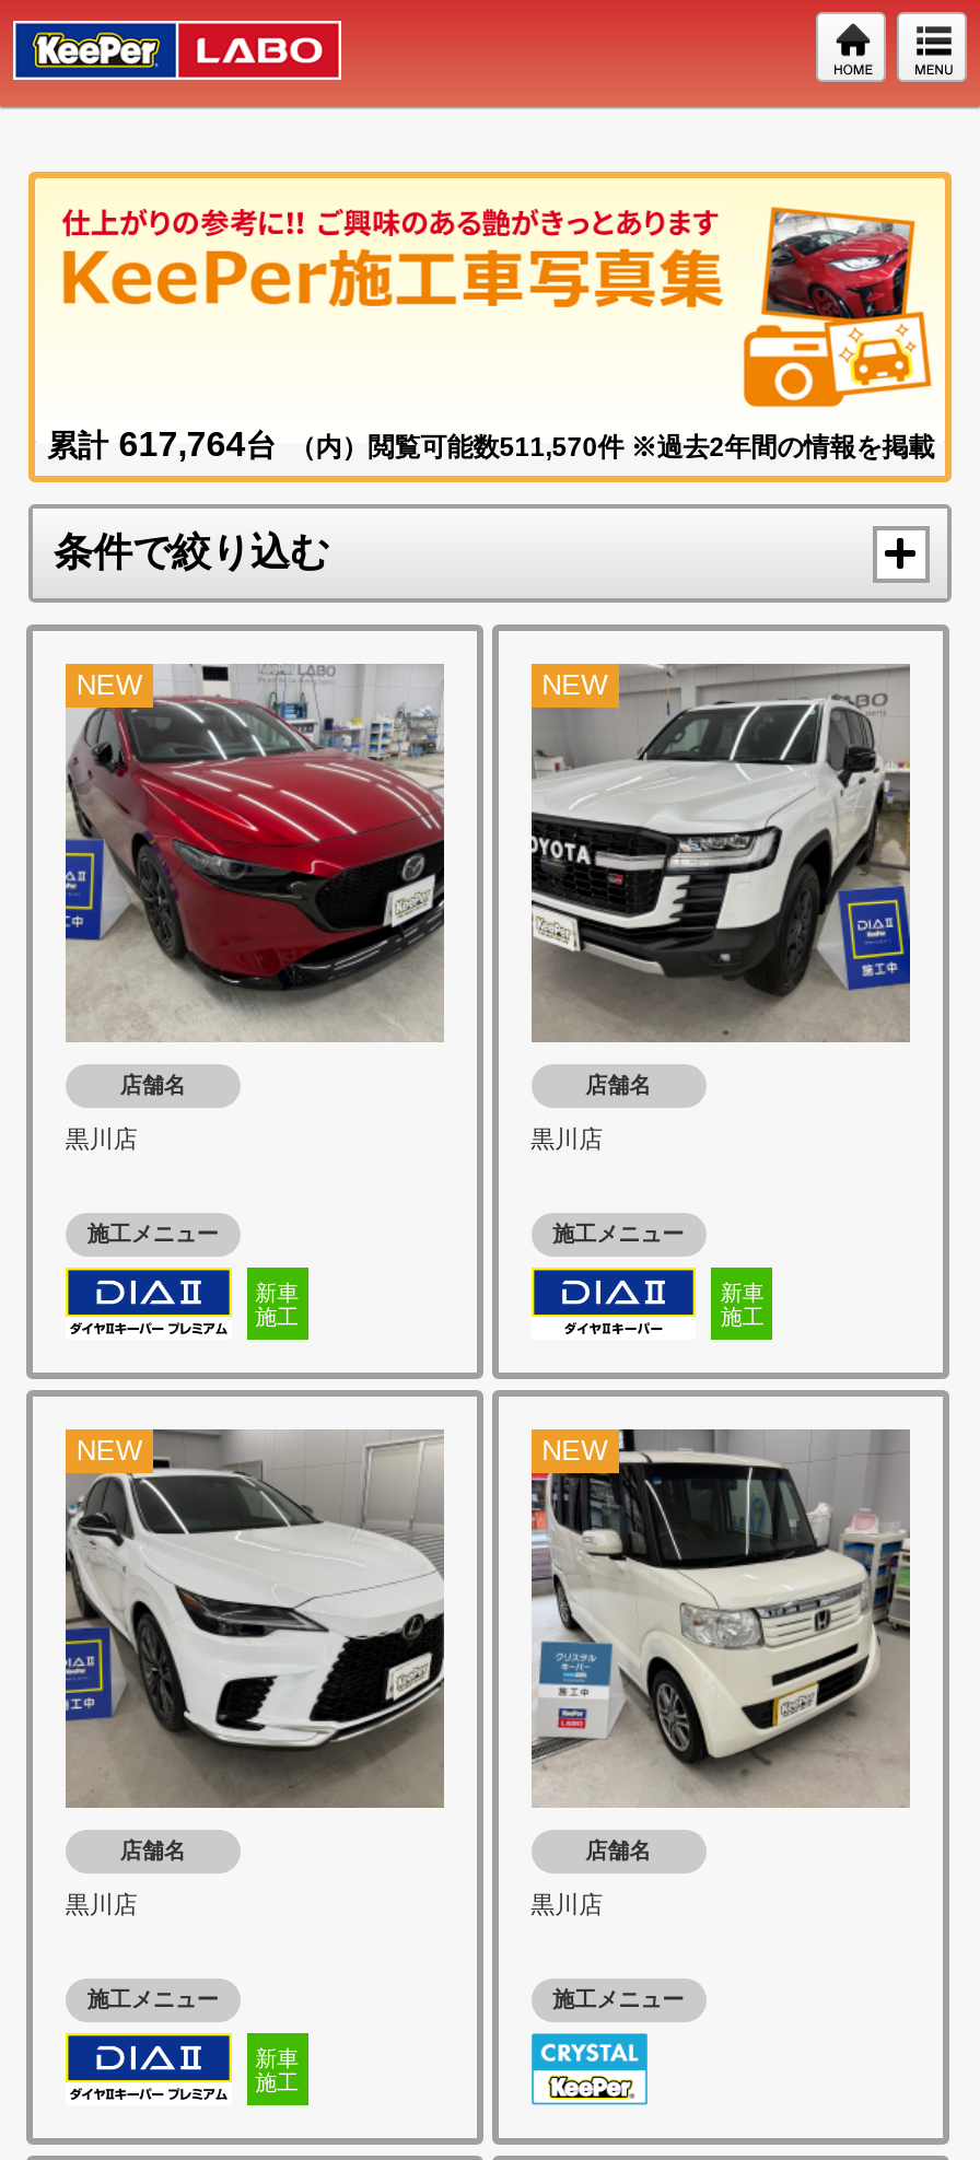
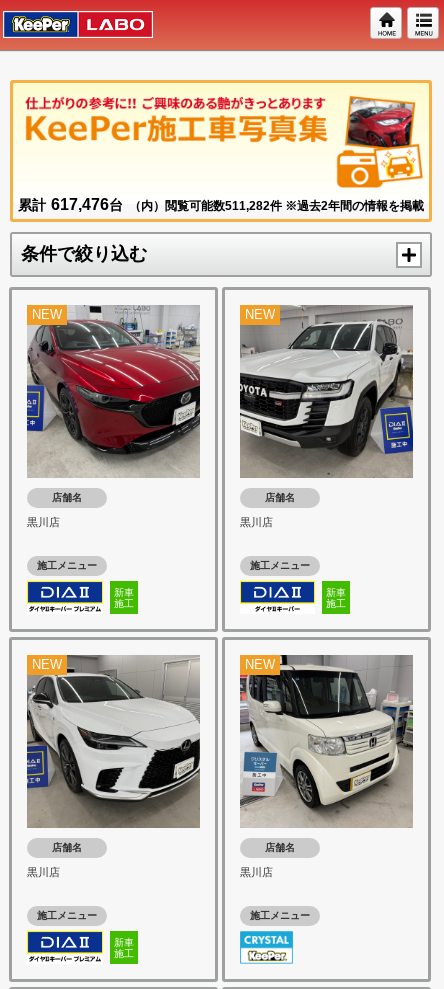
- 累計 617,764台 （内）閲覧可能数511,570件 ※過去2年間の情報を掲載
+ 累計 617,476台 （内）閲覧可能数511,282件 ※過去2年間の情報を掲載
